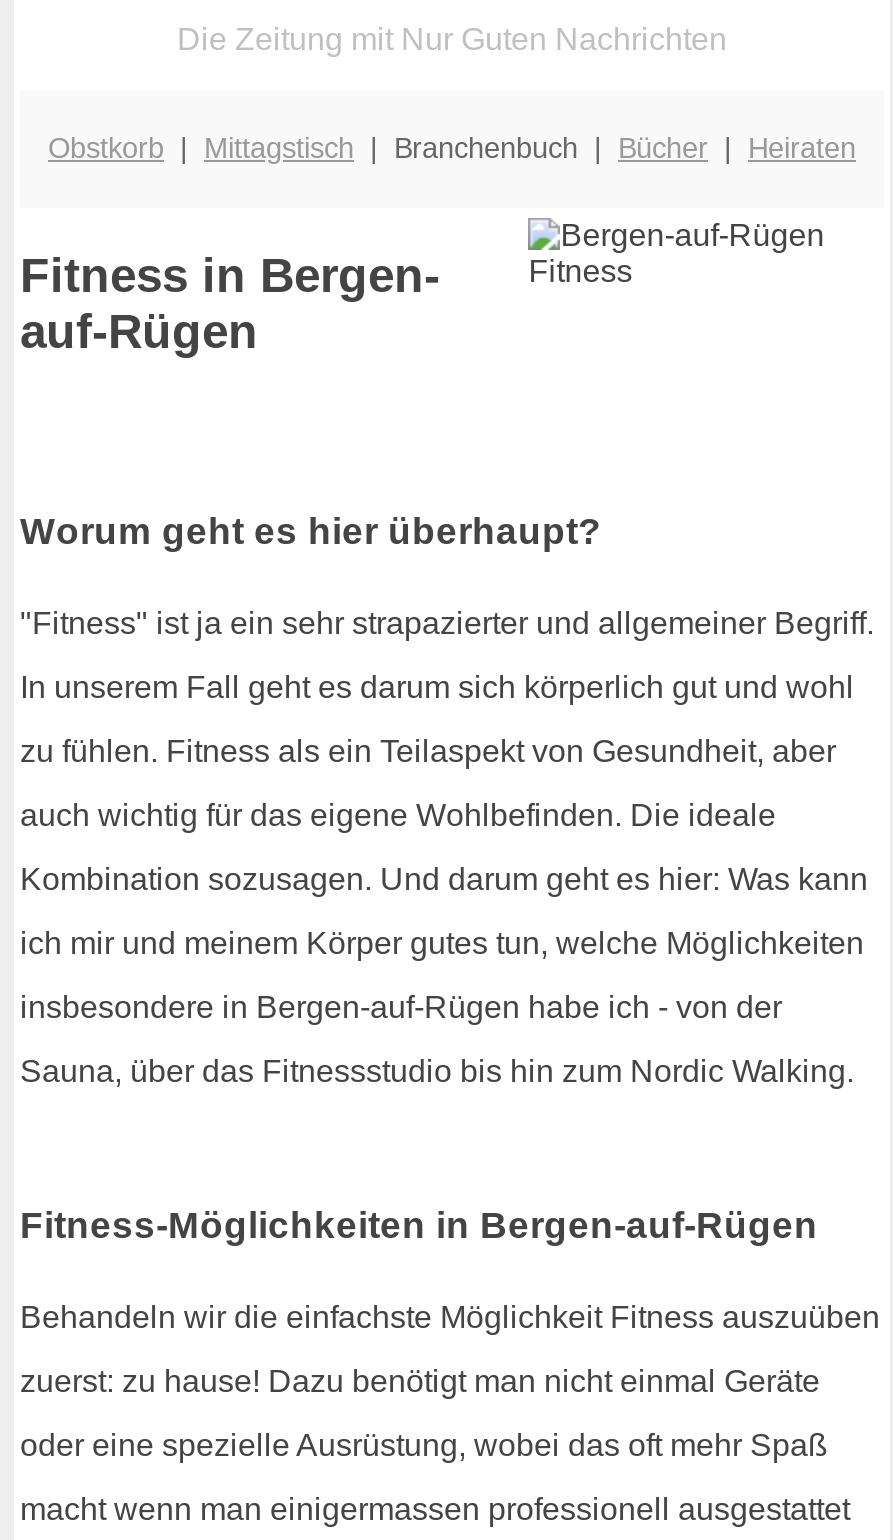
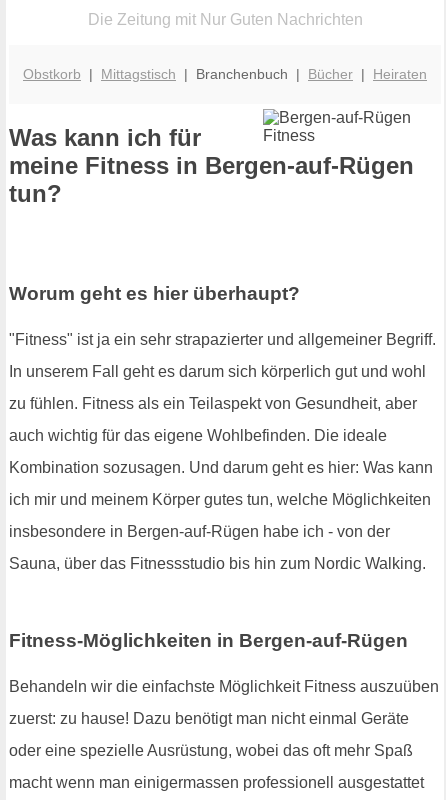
- Fitness in Bergen-
- auf-Rügen
+ Was kann ich für
+ meine Fitness in Bergen-auf-Rügen
+ tun?
